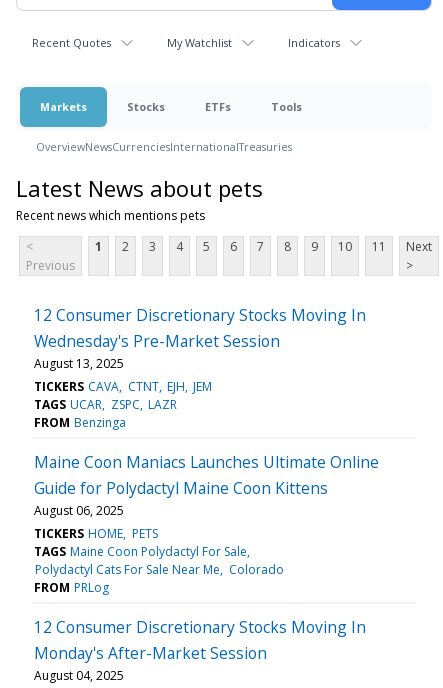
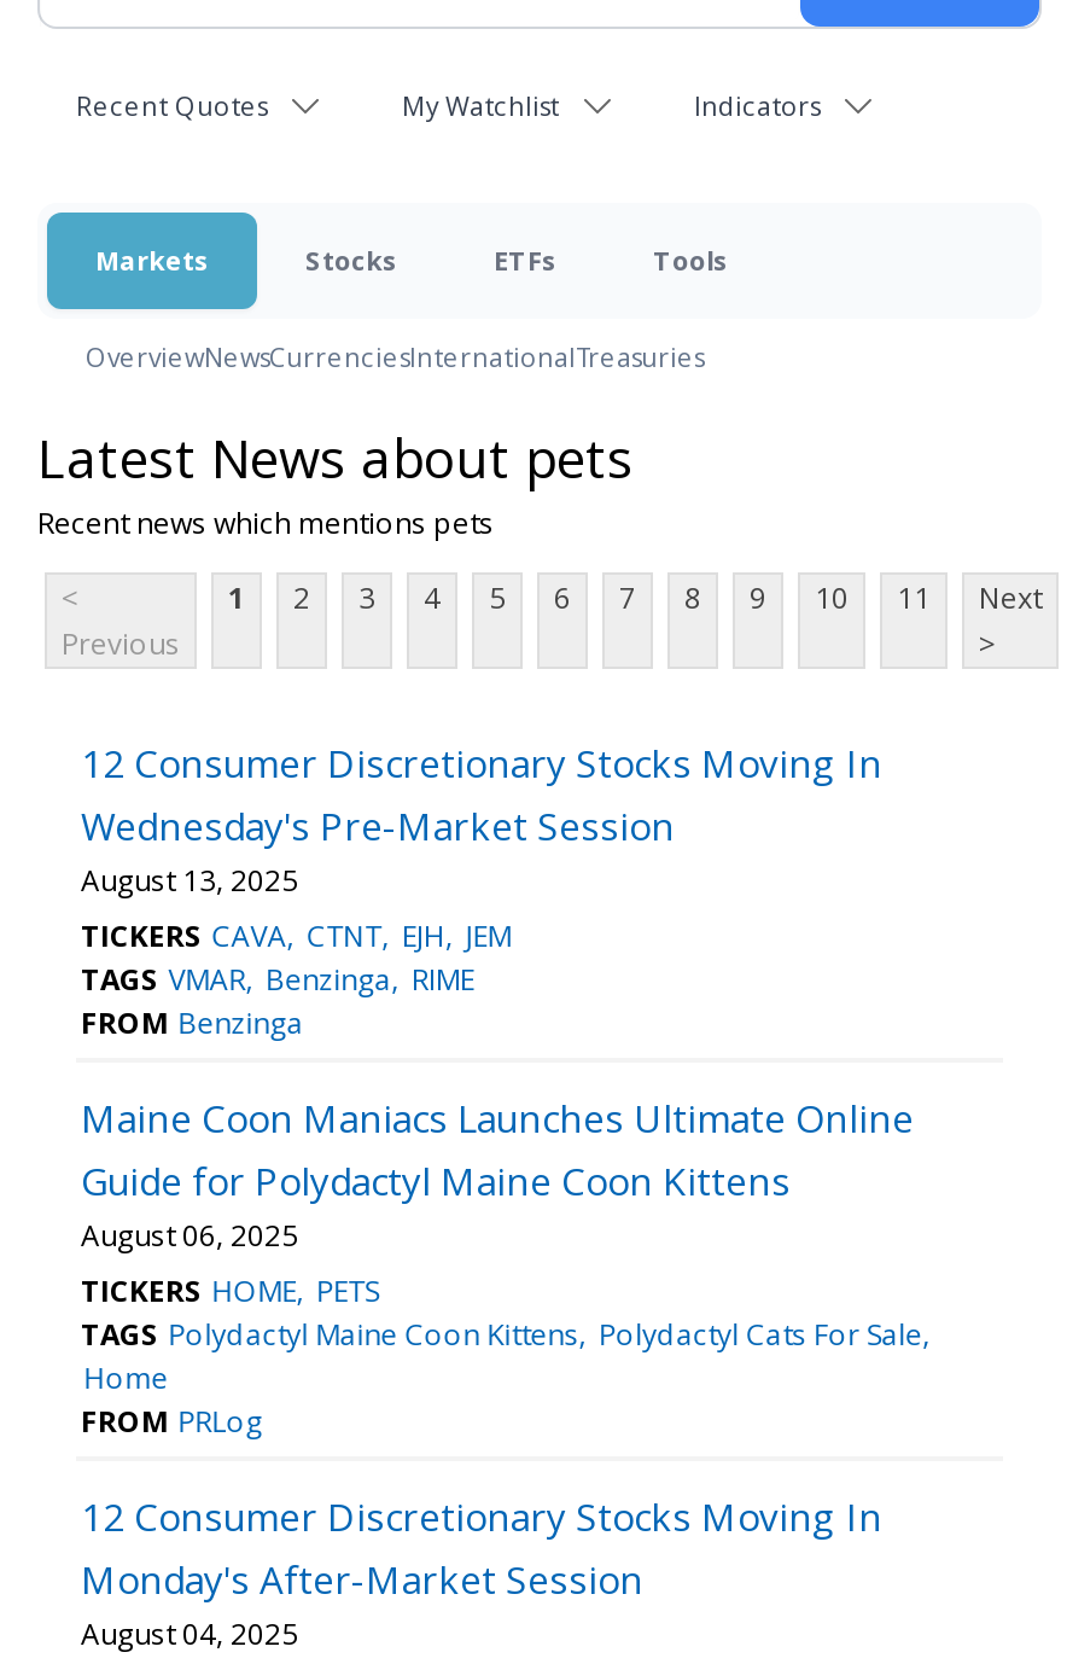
- TAGS UCAR ZSPC LAZR
+ TAGS VMAR Benzinga RIME

- TAGS Maine Coon Polydactyl For Sale
- Polydactyl Cats For Sale Near Me Colorado
+ TAGS Polydactyl Maine Coon Kittens Polydactyl Cats For Sale
+ Home
